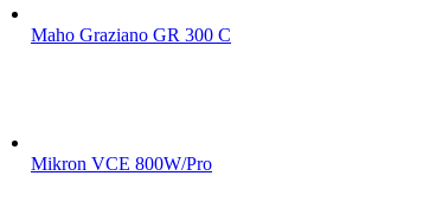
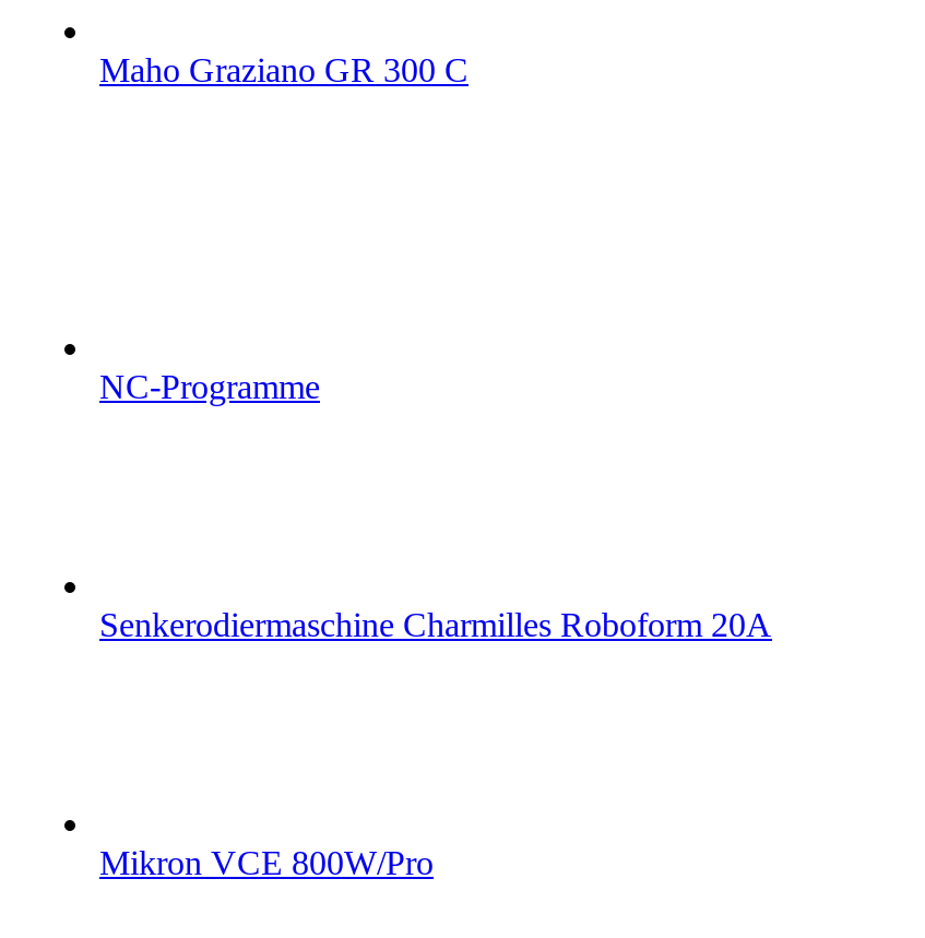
+ NC-Programme

+ Senkerodiermaschine Charmilles Roboform 20A
